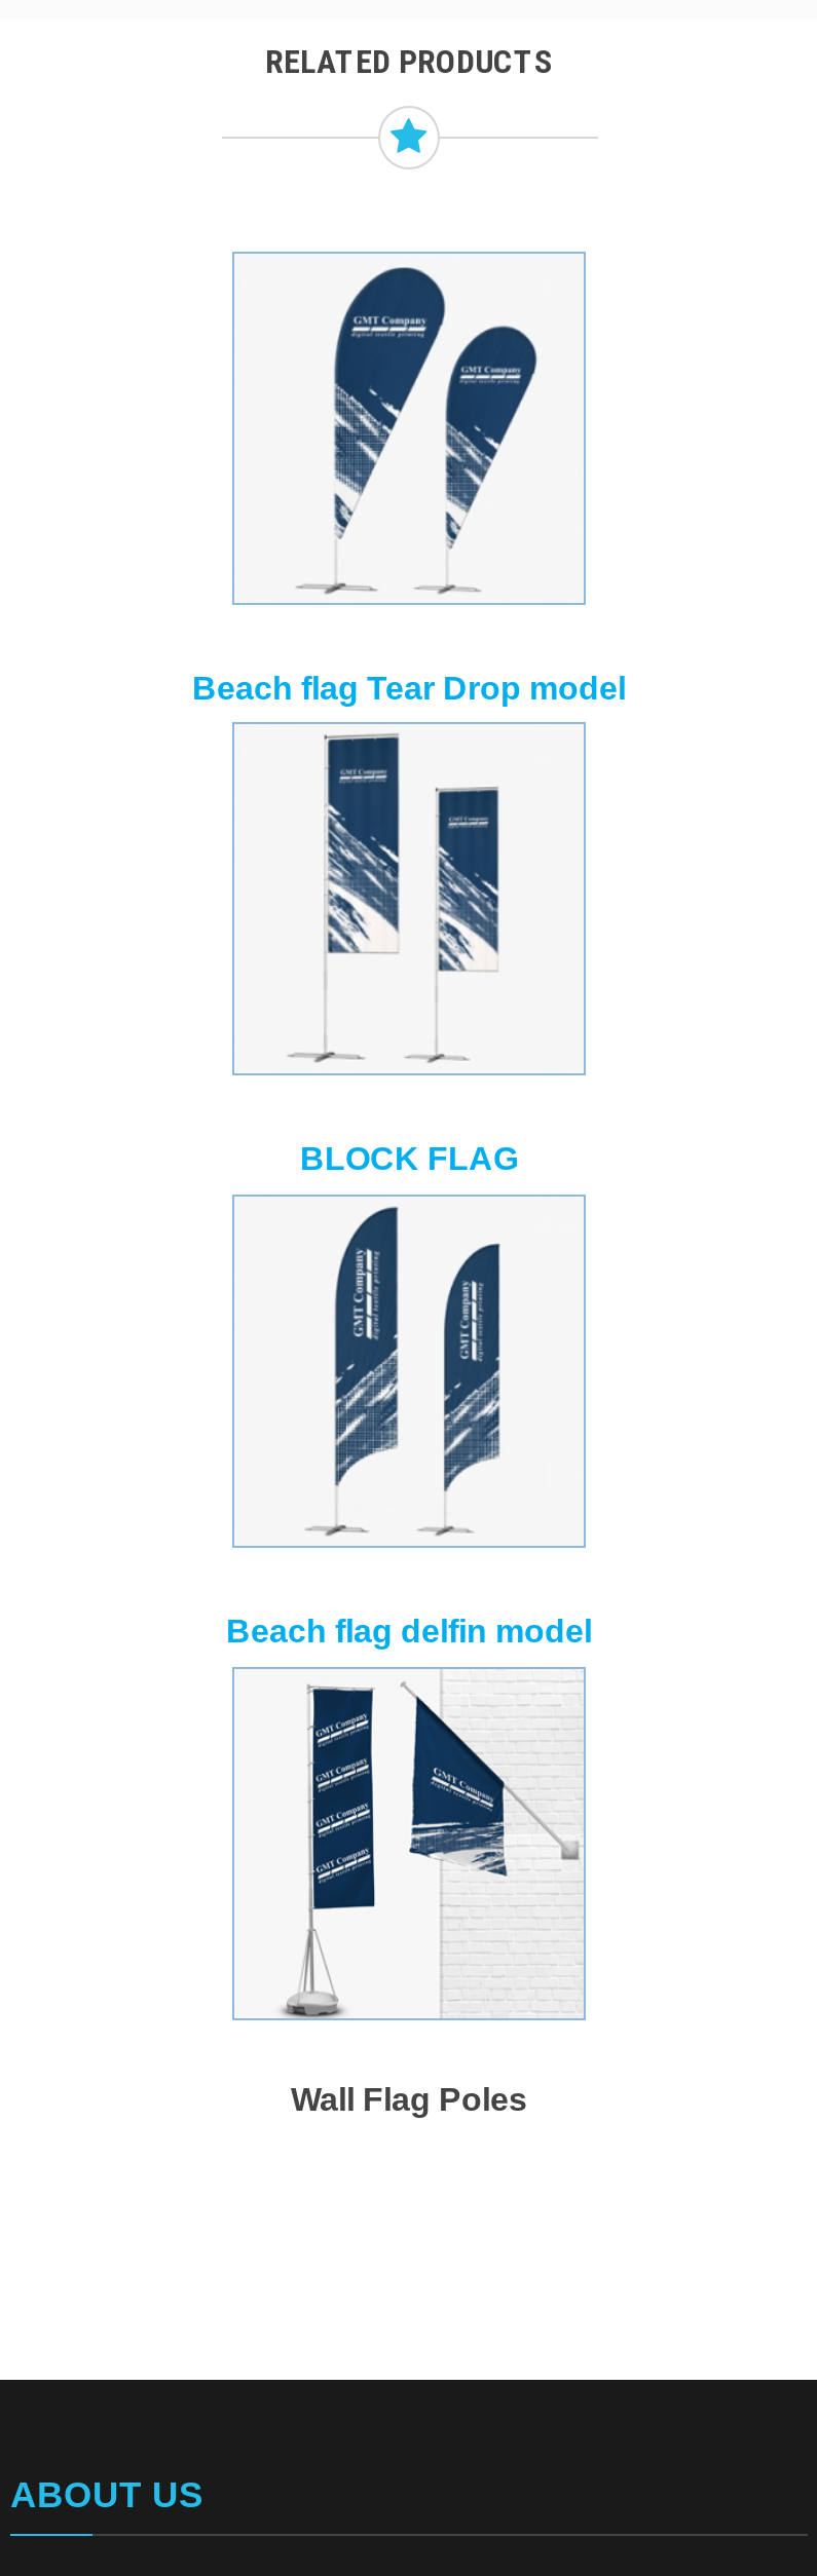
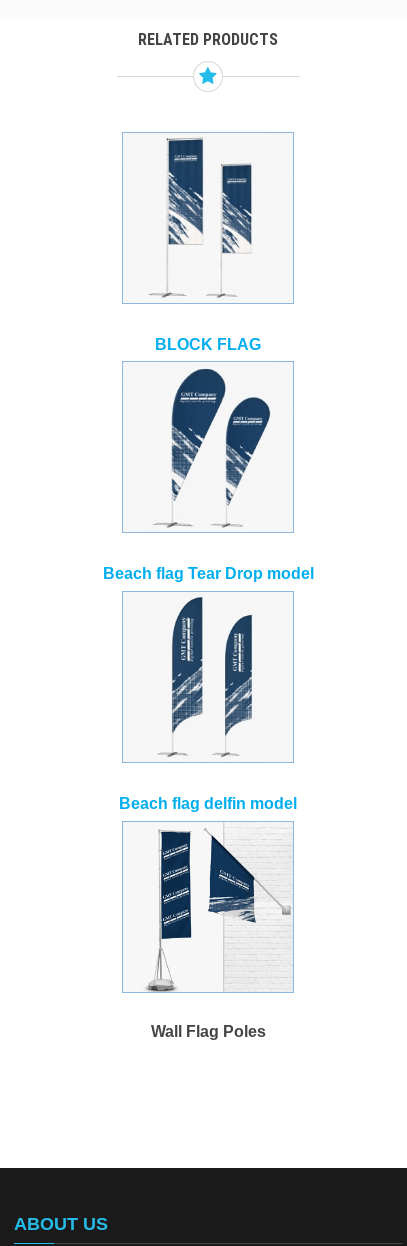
moved down: [image]

moved down: Beach flag Tear Drop model

moved up: [image]

moved up: [image]

moved up: BLOCK FLAG
